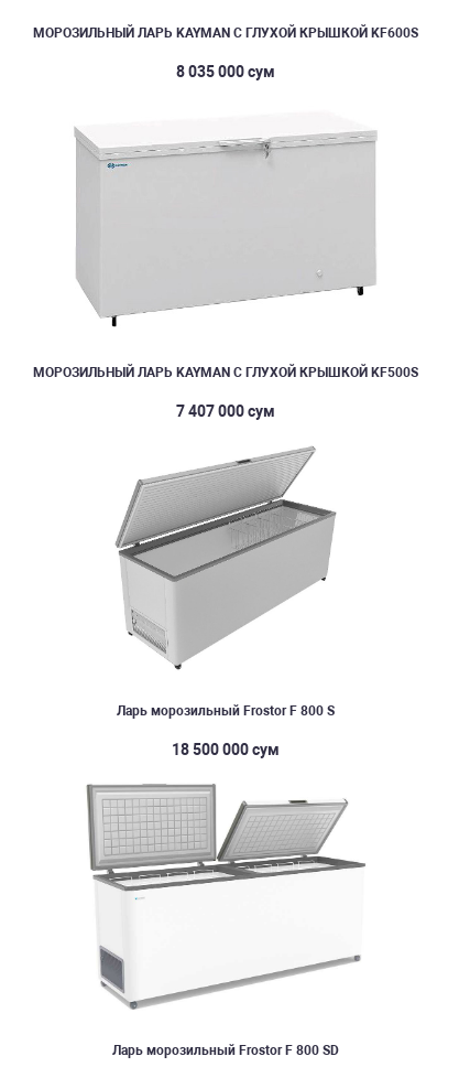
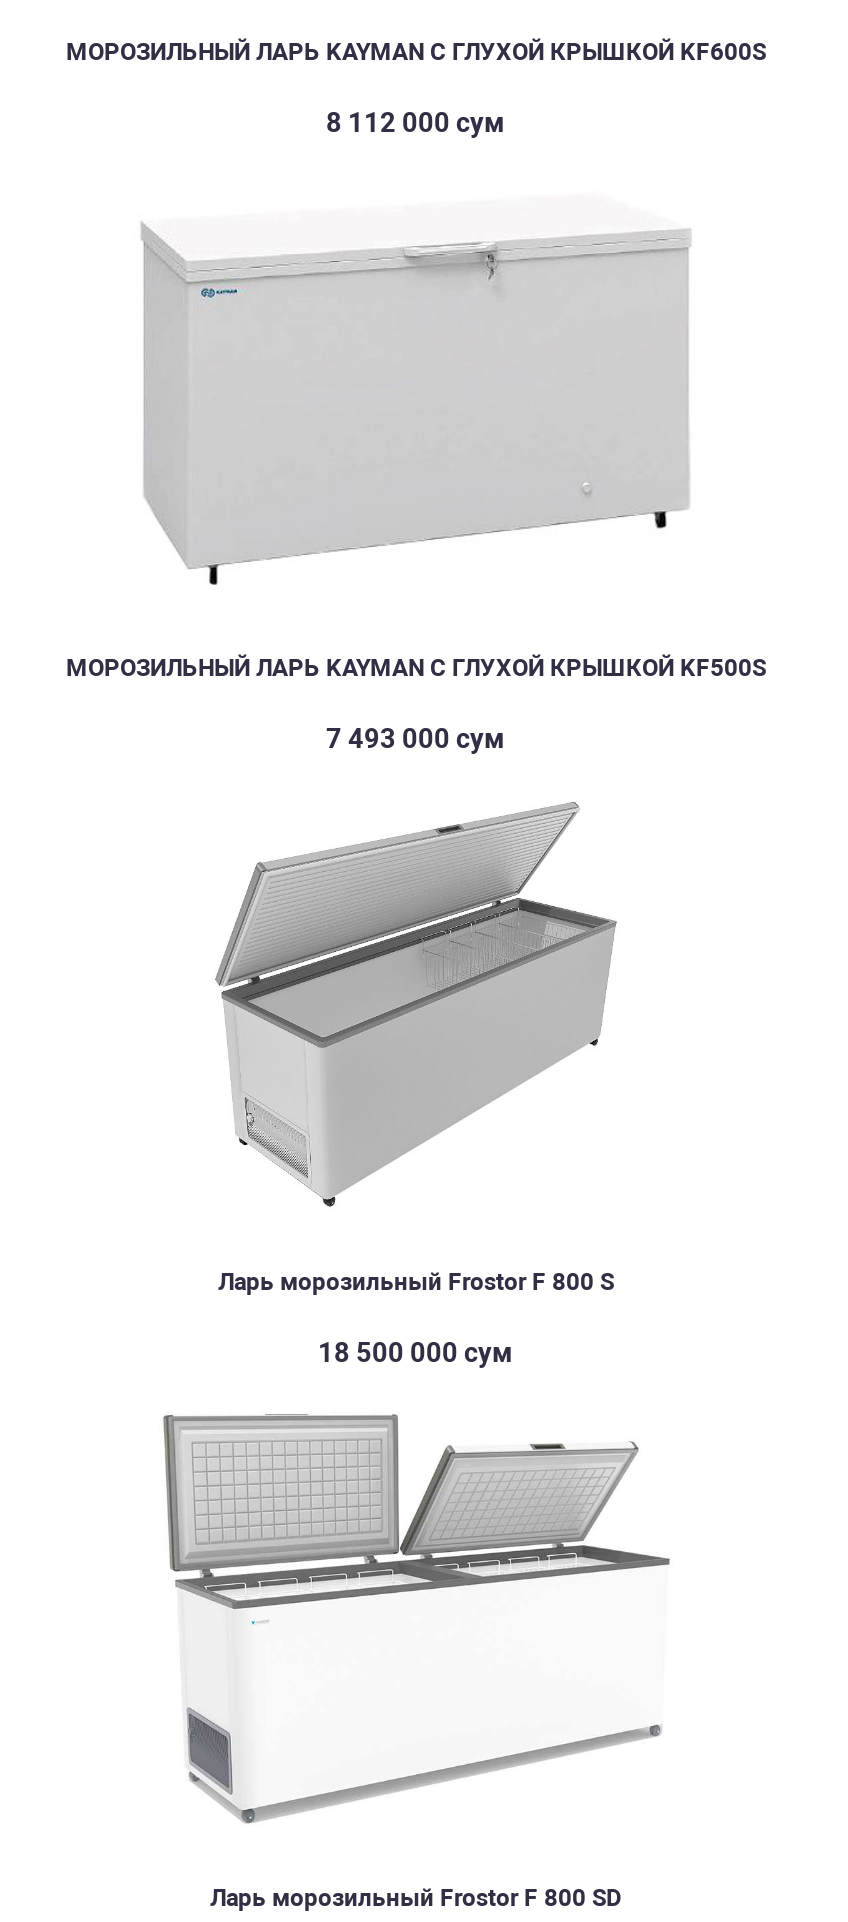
- 8 035 000 сум
+ 8 112 000 сум

- 7 407 000 сум
+ 7 493 000 сум
